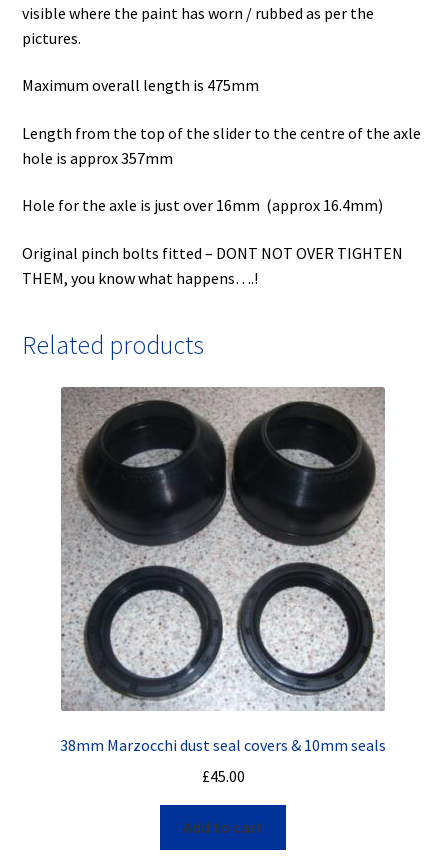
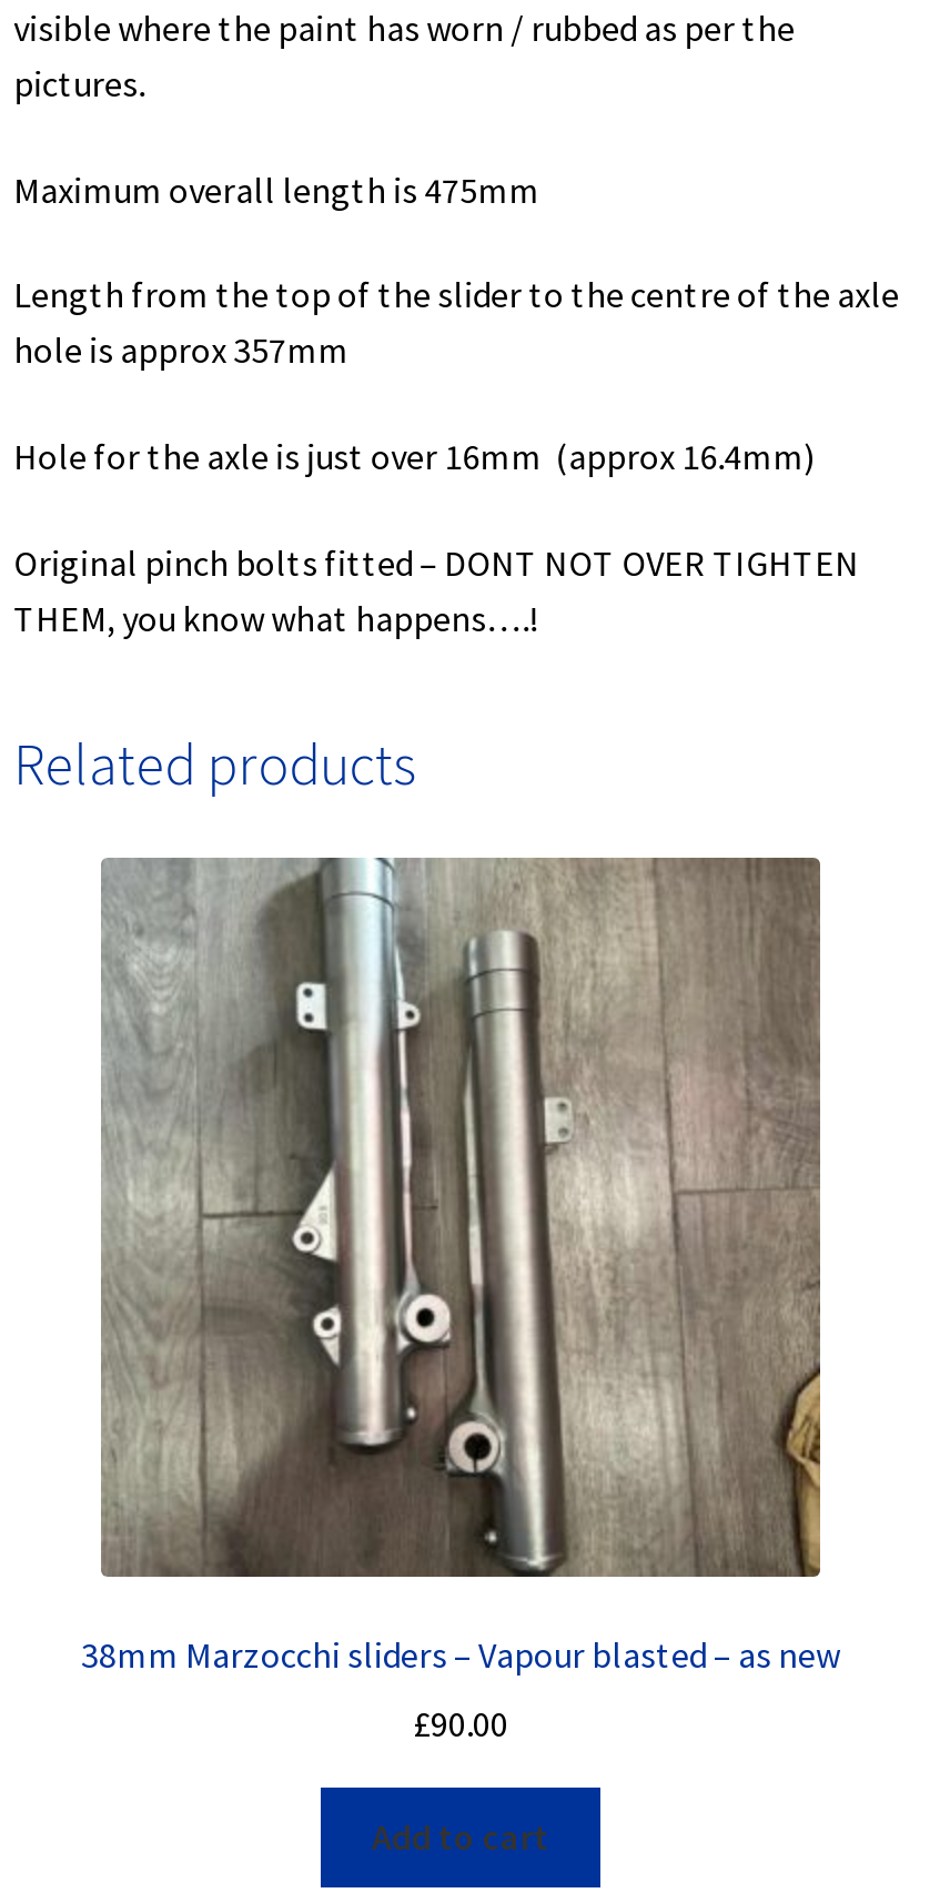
- [image]
- 38mm Marzocchi dust seal covers & 10mm seals
+ [image]
+ 38mm Marzocchi sliders – Vapour blasted – as new

- £45.00
+ £90.00
